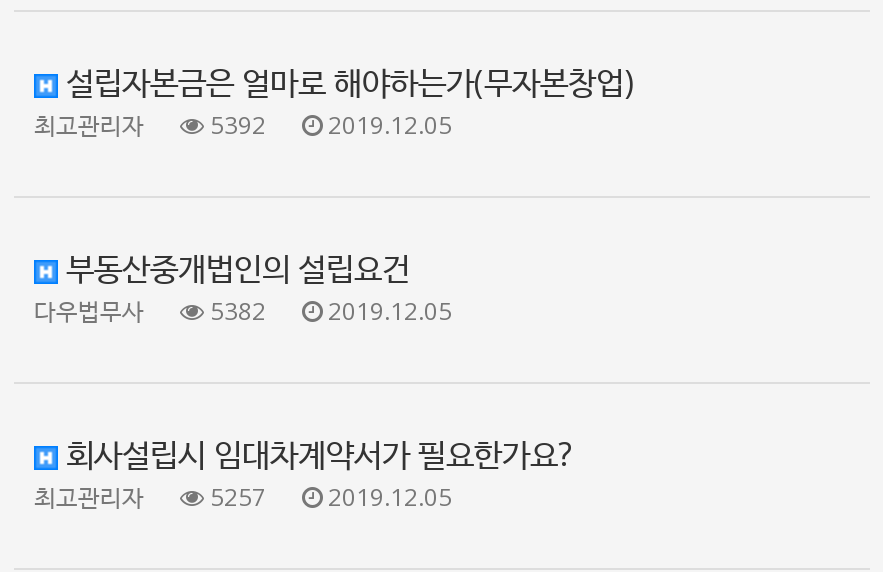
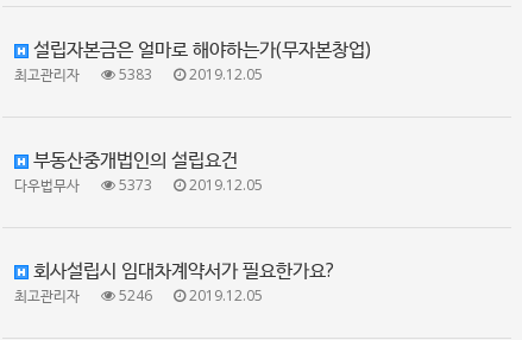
- 최고관리자 5392 2019.12.05
+ 최고관리자 5383 2019.12.05

- 다우법무사 5382 2019.12.05
+ 다우법무사 5373 2019.12.05

- 최고관리자 5257 2019.12.05
+ 최고관리자 5246 2019.12.05
